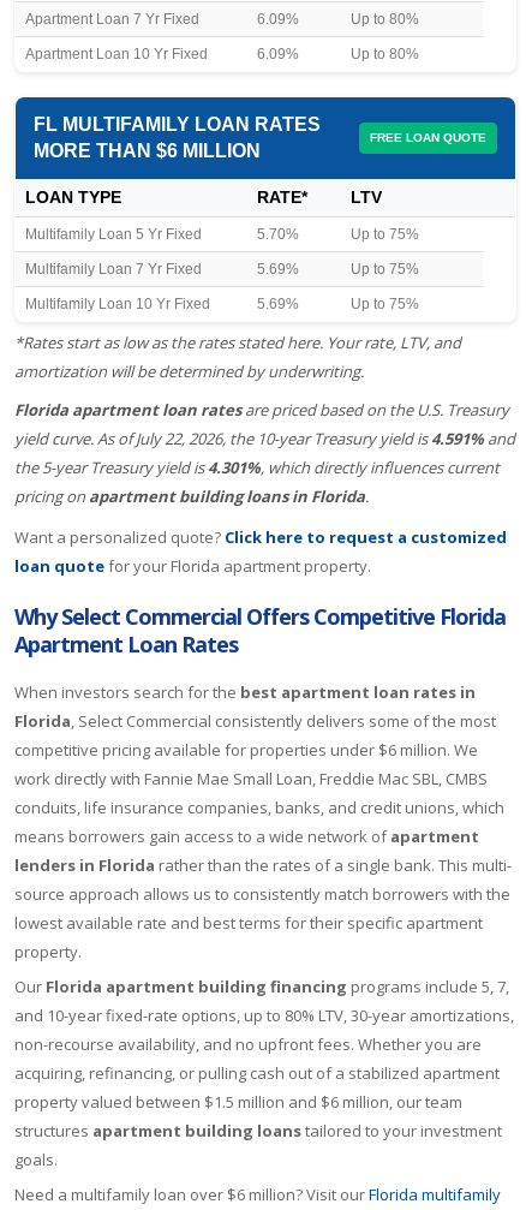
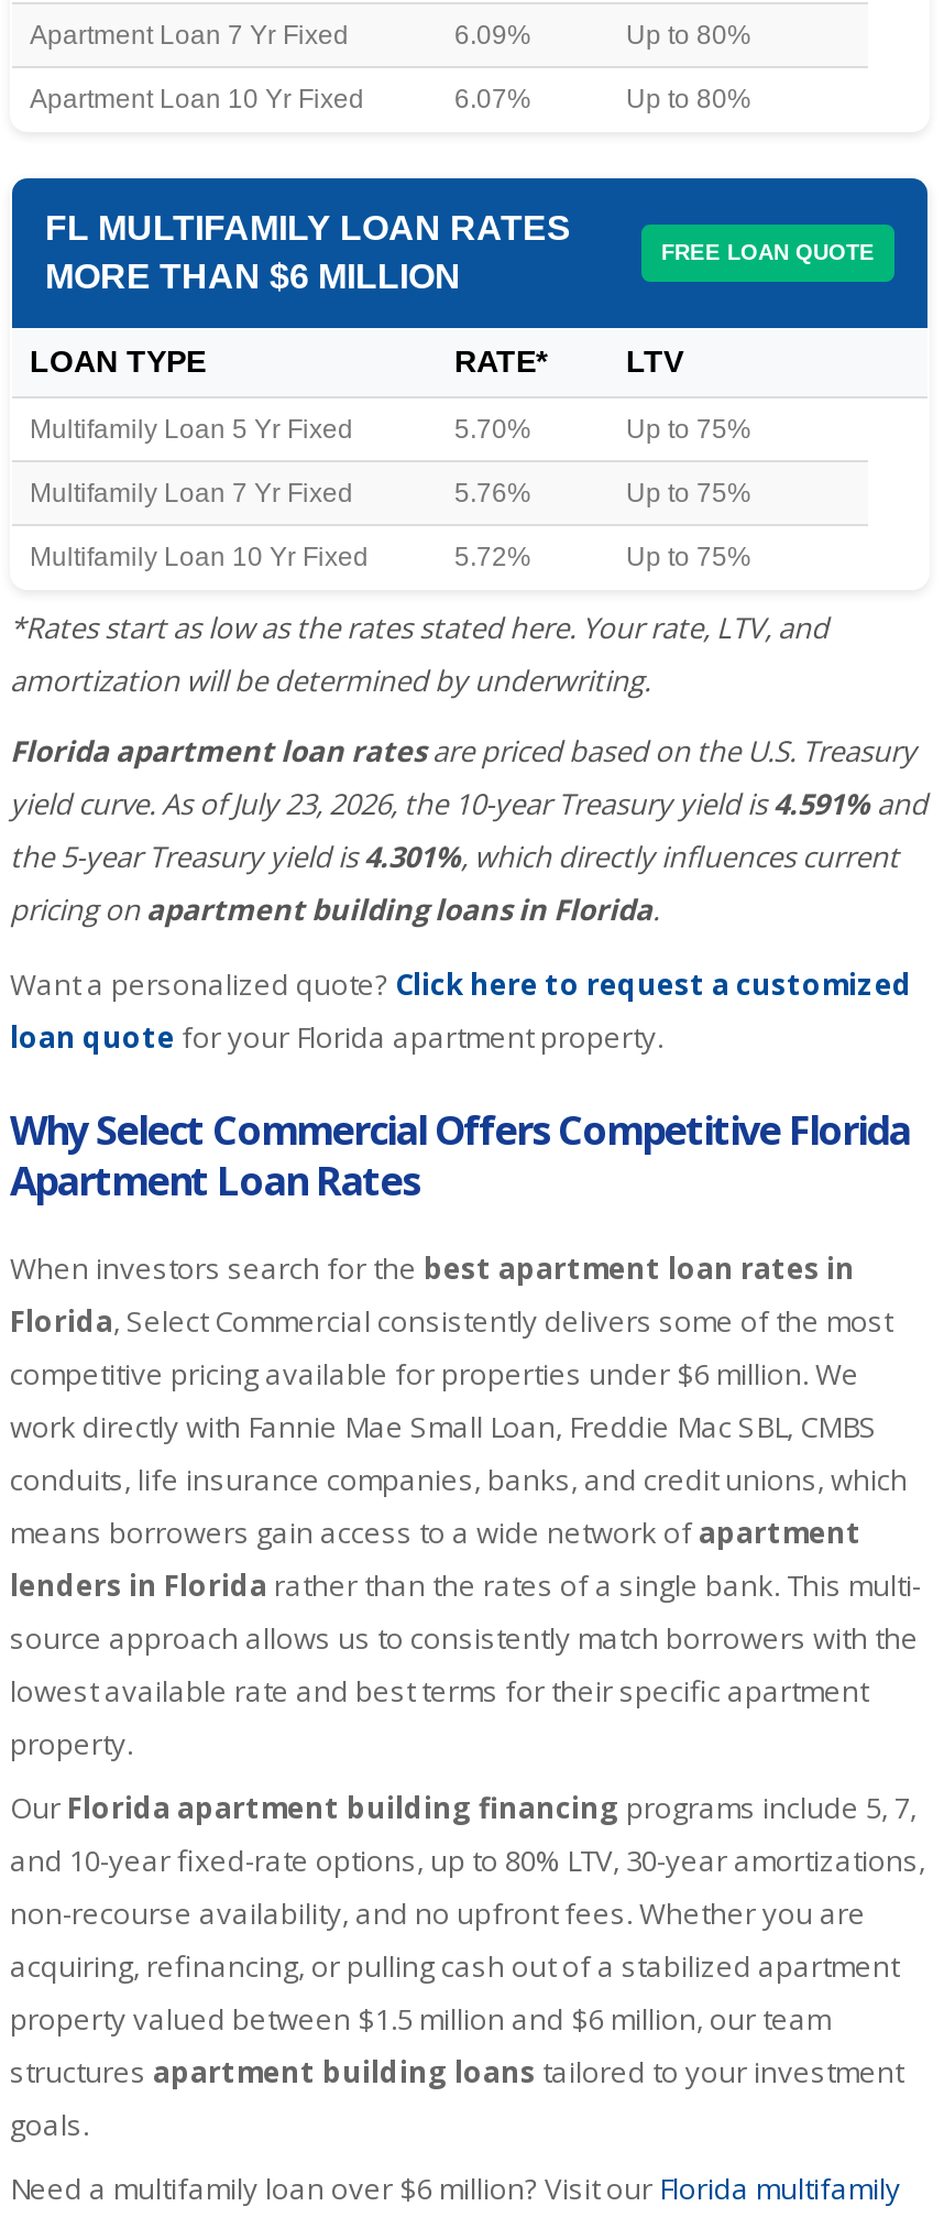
- 6.09%
+ 6.07%

- 5.69%
+ 5.76%

- 5.69%
+ 5.72%

- yield curve. As of July 22, 2026, the 10-year Treasury yield is4.591% and
+ yield curve. As of July 23, 2026, the 10-year Treasury yield is4.591% and
